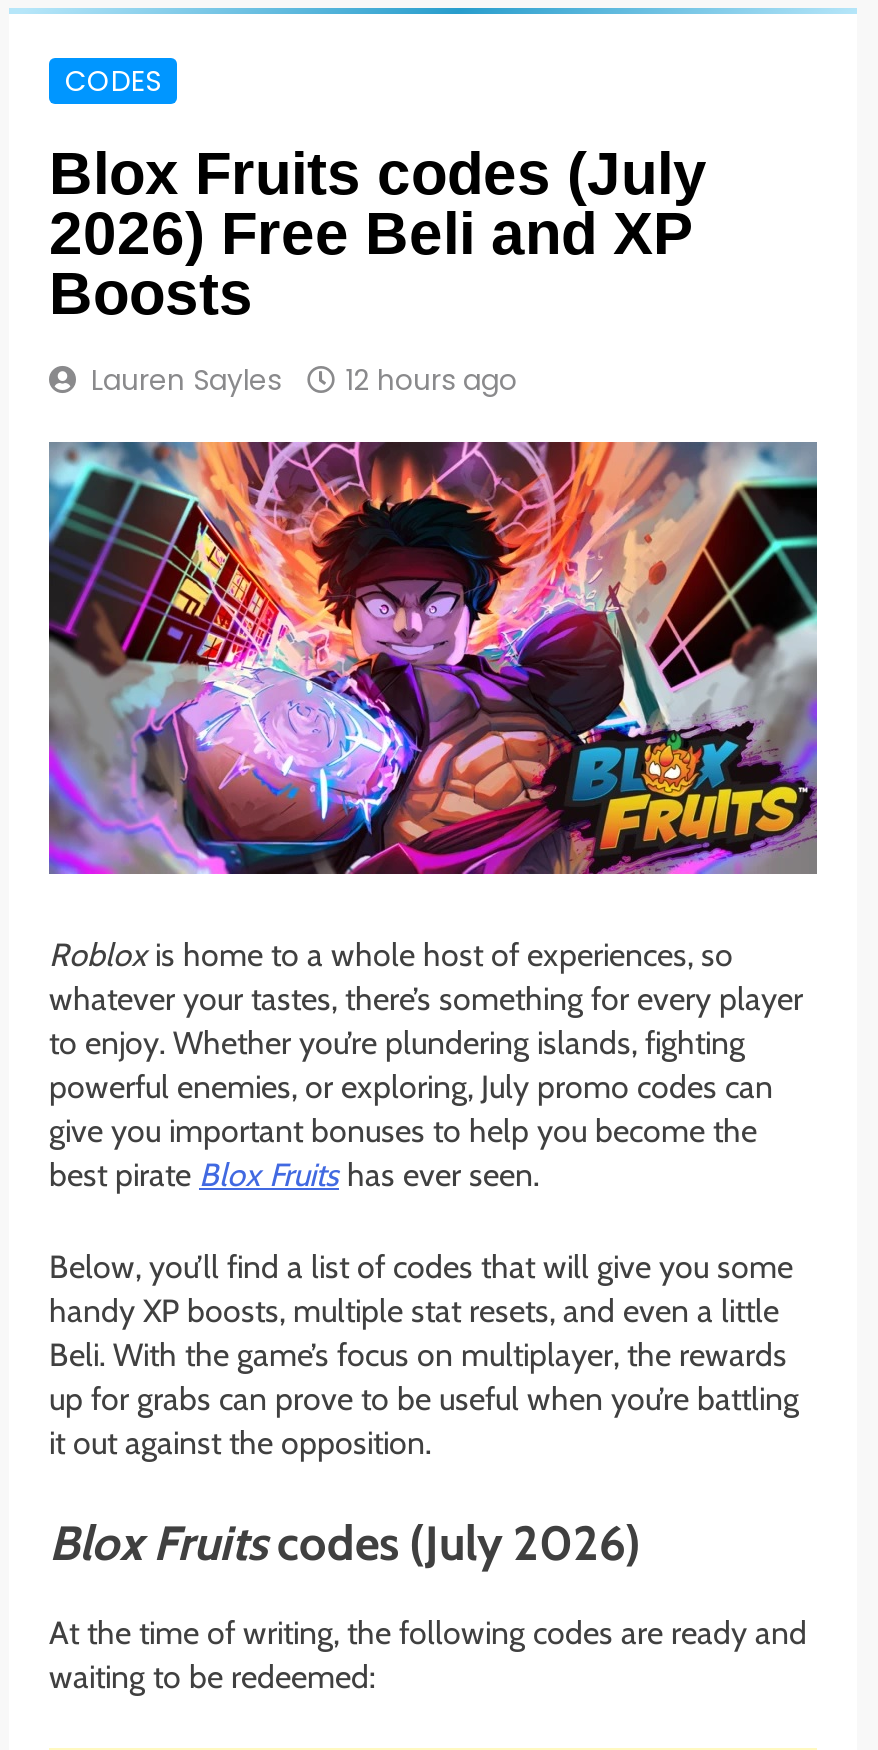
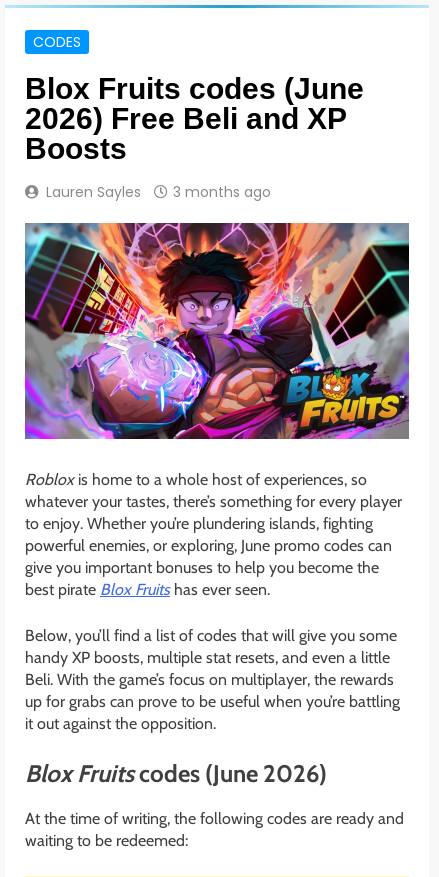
- Blox Fruits codes (July
+ Blox Fruits codes (June

- Lauren Sayles 12 hours ago
+ Lauren Sayles 3 months ago

- powerful enemies, or exploring, July promo codes can
+ powerful enemies, or exploring, June promo codes can

- Blox Fruitscodes (July 2026)
+ Blox Fruitscodes (June 2026)
